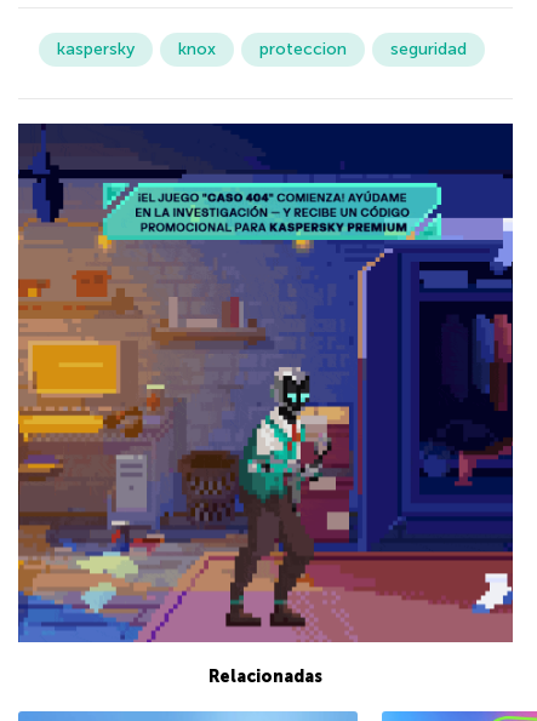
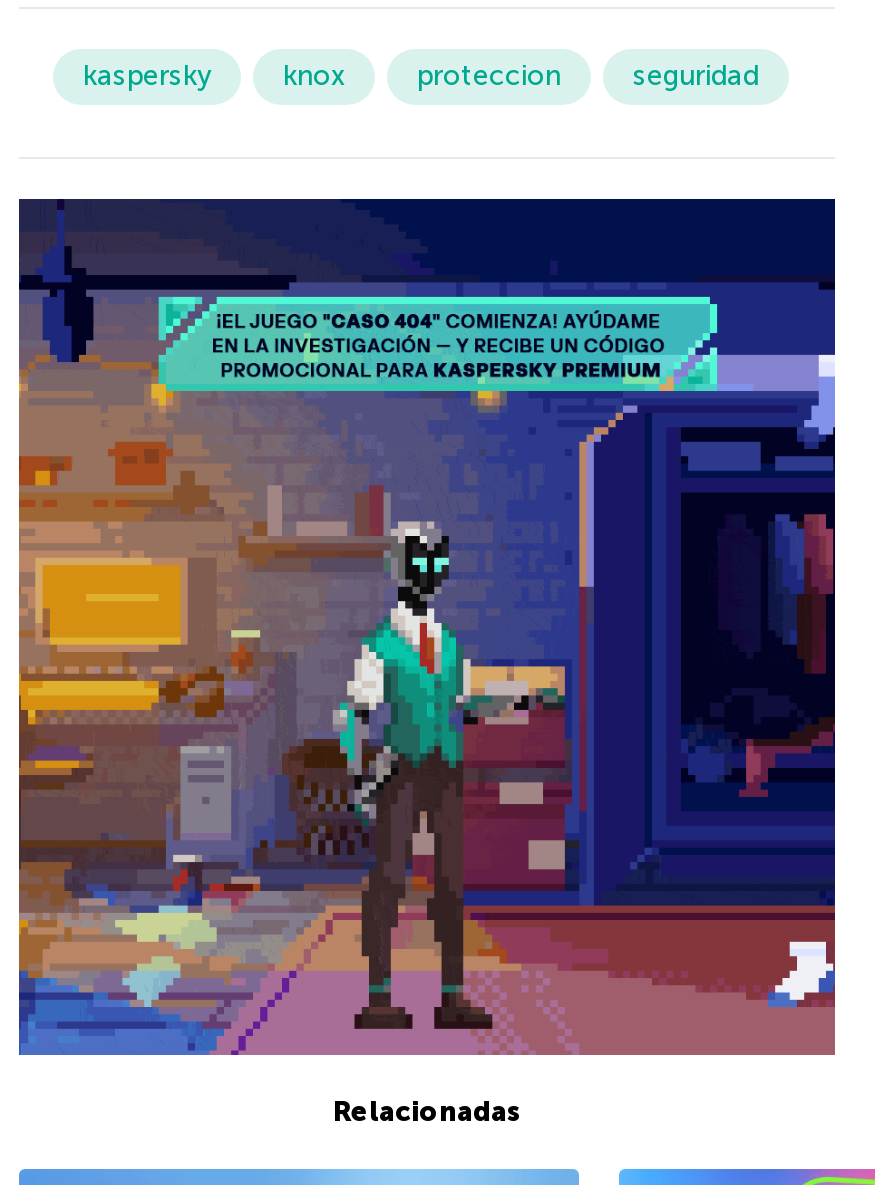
- [image]
+ [image]
